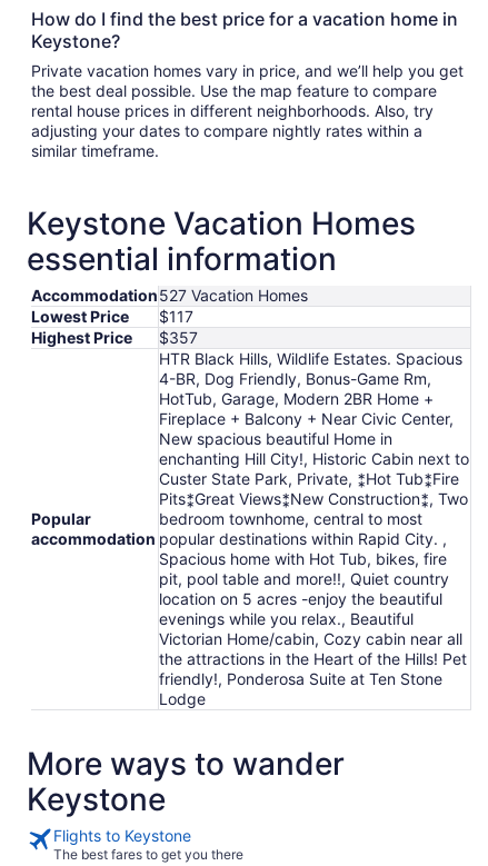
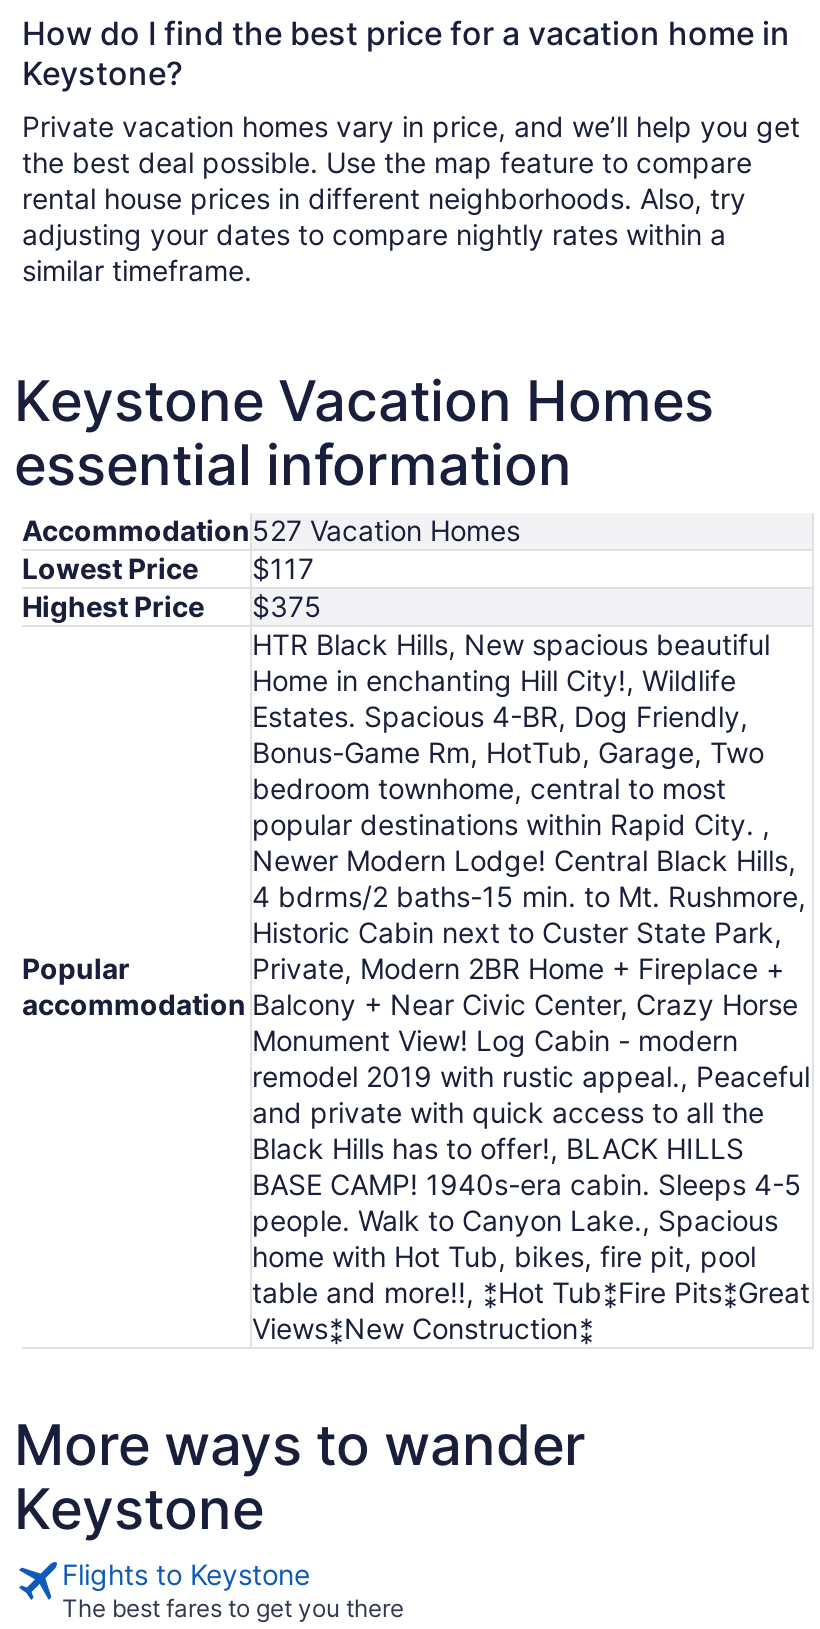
- Highest Price $357
+ Highest Price $375

- HTR Black Hills, Wildlife Estates. Spacious
- 4-BR, Dog Friendly, Bonus-Game Rm,
- HotTub, Garage, Modern 2BR Home +
- Fireplace + Balcony + Near Civic Center,
- New spacious beautiful Home in
- enchanting Hill City!, Historic Cabin next to
- Custer State Park, Private, ⁑Hot Tub⁑Fire
- Pits⁑Great Views⁑New Construction⁑, Two
+ HTR Black Hills, New spacious beautiful
+ Home in enchanting Hill City!, Wildlife
+ Estates. Spacious 4-BR, Dog Friendly,
+ Bonus-Game Rm, HotTub, Garage, Two

moved up: bedroom townhome, central to most | popular destinations within Rapid City. ,

- Spacious home with Hot Tub, bikes, fire
- pit, pool table and more!!, Quiet country
- location on 5 acres -enjoy the beautiful
- evenings while you relax., Beautiful
- Victorian Home/cabin, Cozy cabin near all
- the attractions in the Heart of the Hills! Pet
- friendly!, Ponderosa Suite at Ten Stone
- Lodge
+ Newer Modern Lodge! Central Black Hills,
+ 4 bdrms/2 baths-15 min. to Mt. Rushmore,
+ Historic Cabin next to Custer State Park,
+ Private, Modern 2BR Home + Fireplace +
+ Balcony + Near Civic Center, Crazy Horse
+ Monument View! Log Cabin - modern
+ remodel 2019 with rustic appeal., Peaceful
+ and private with quick access to all the
+ Black Hills has to offer!, BLACK HILLS
+ BASE CAMP! 1940s-era cabin. Sleeps 4-5
+ people. Walk to Canyon Lake., Spacious
+ home with Hot Tub, bikes, fire pit, pool
+ table and more!!, ⁑Hot Tub⁑Fire Pits⁑Great
+ Views⁑New Construction⁑
